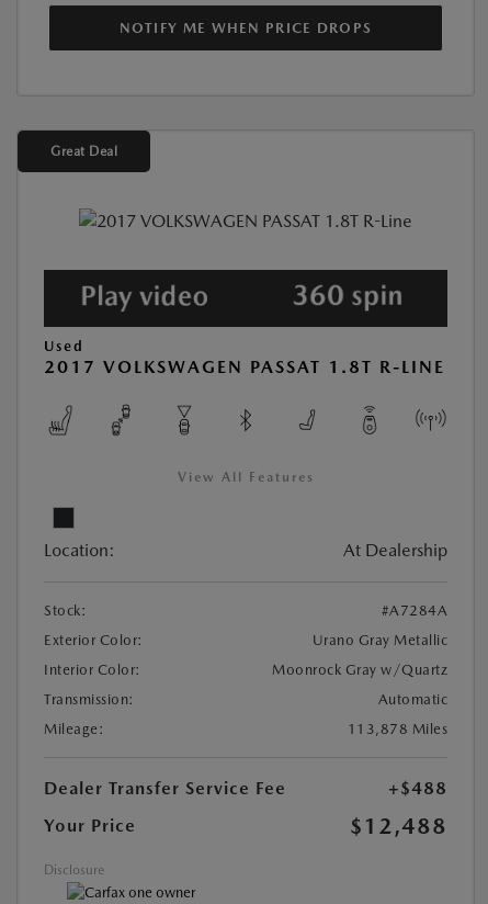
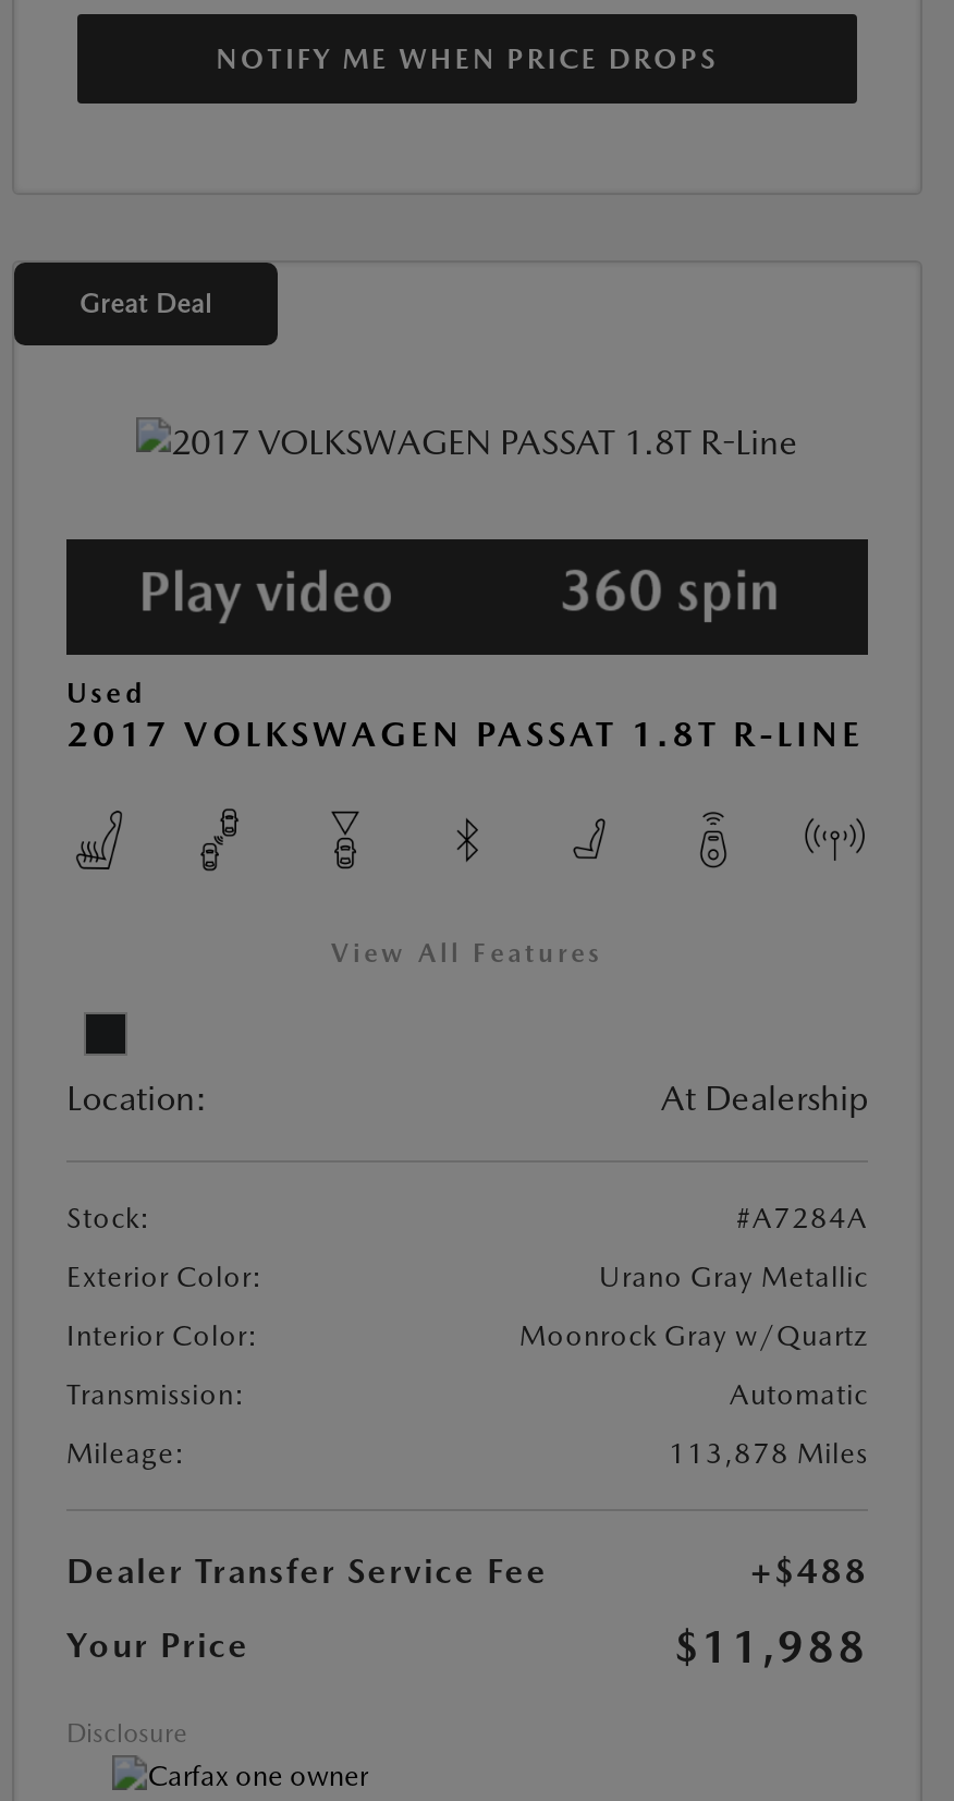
- $12,488
+ $11,988
